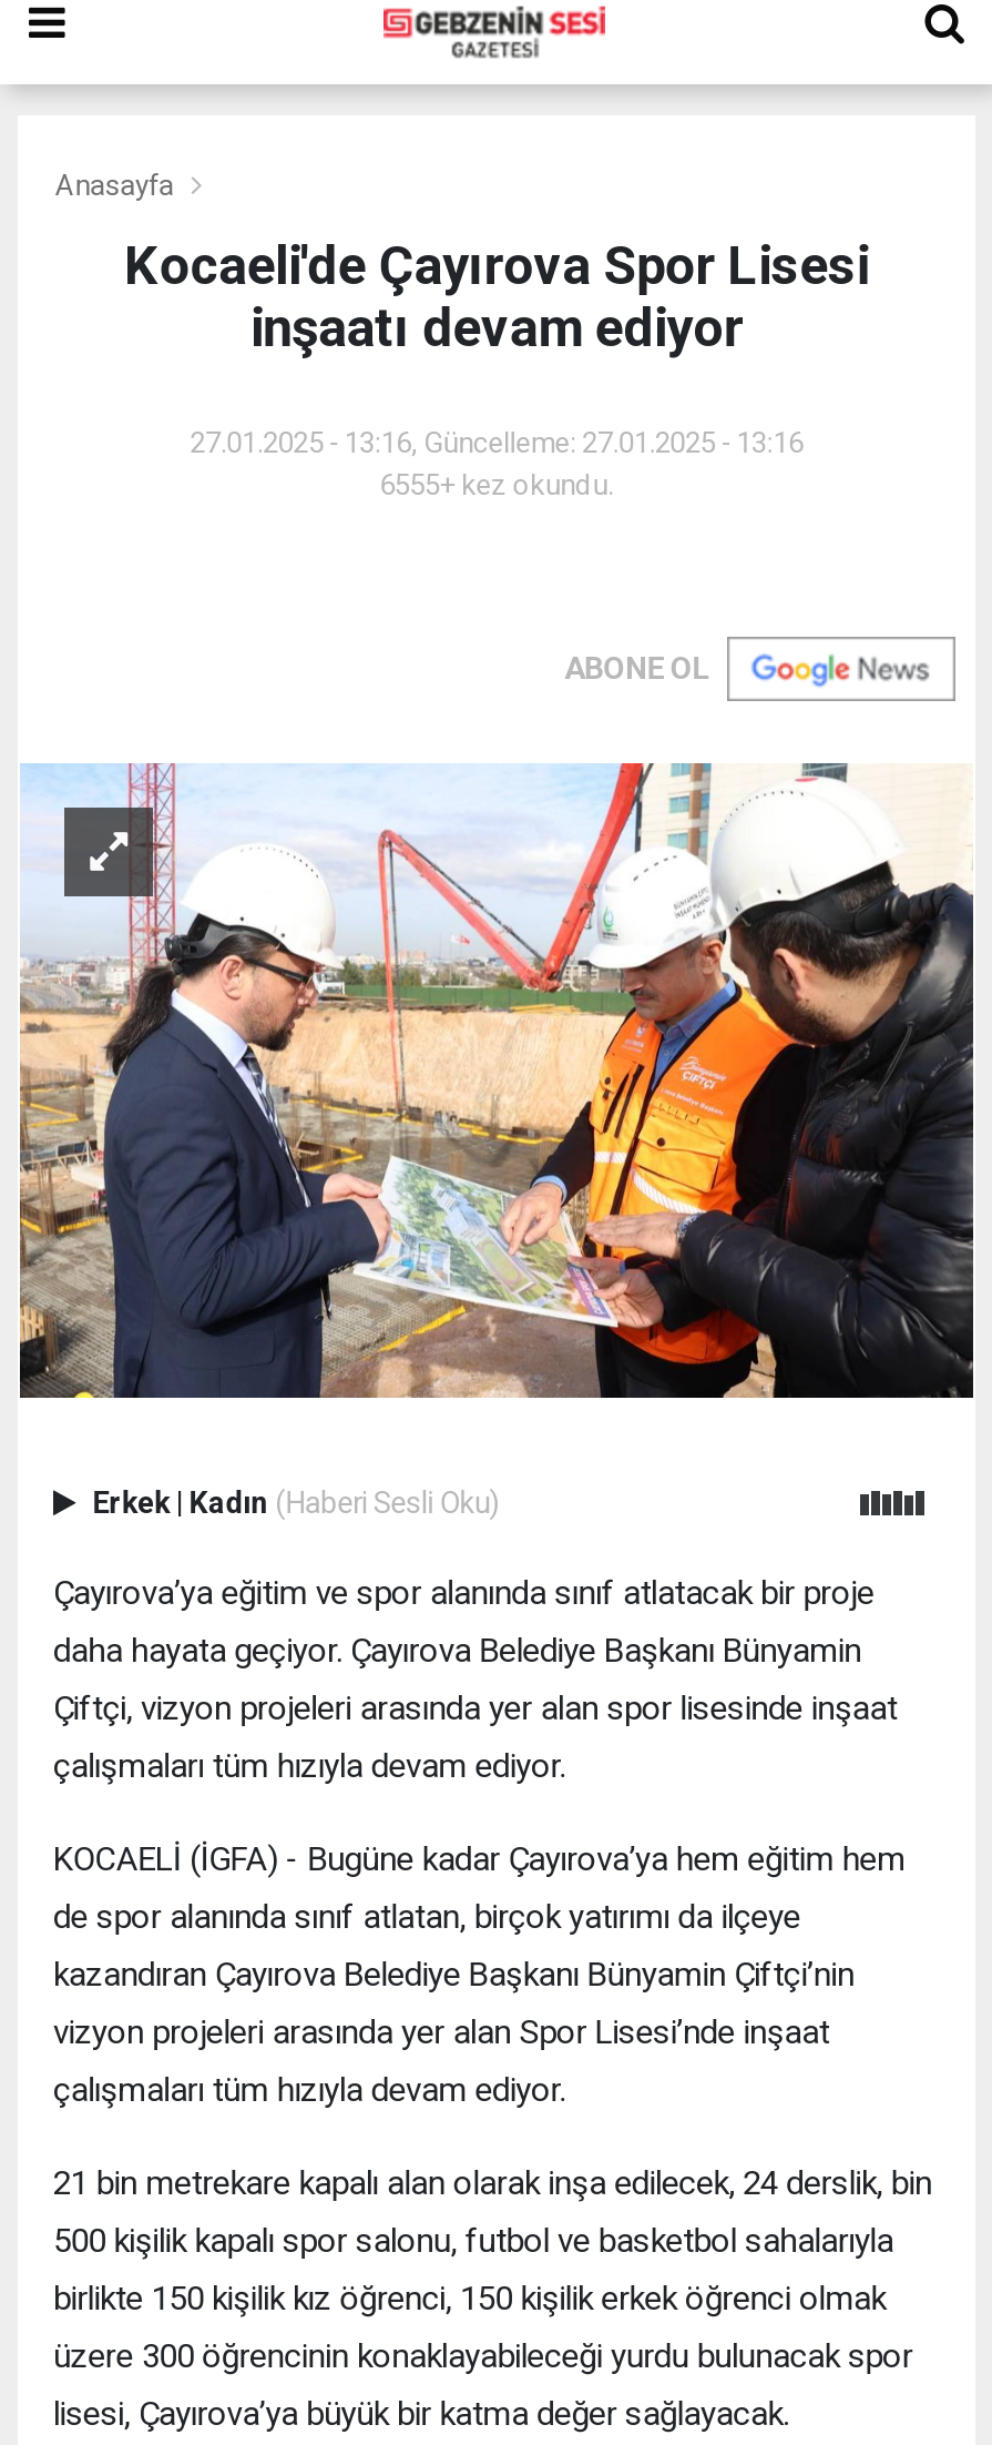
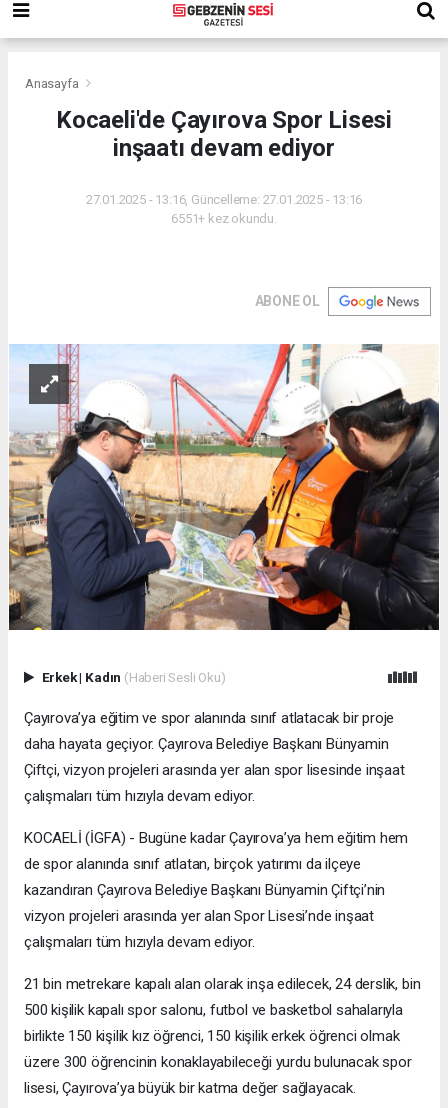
- 6555+ kez okundu.
+ 6551+ kez okundu.
